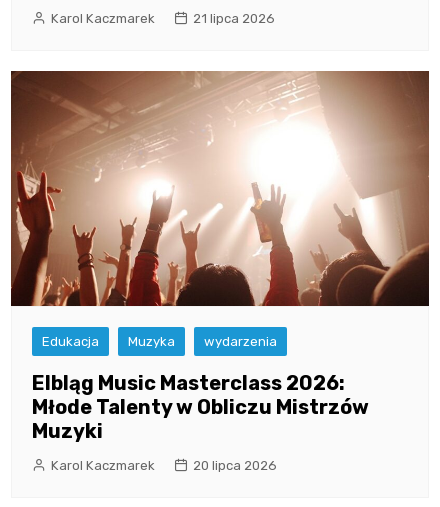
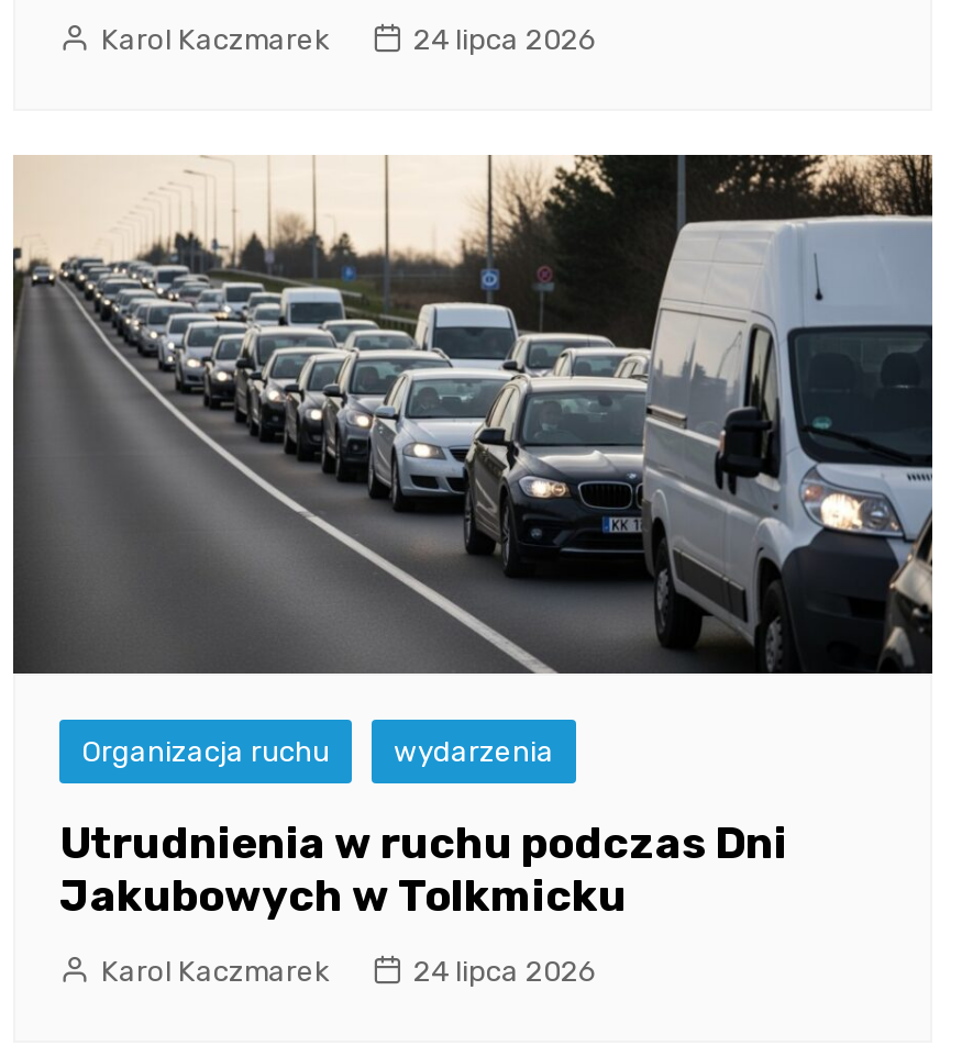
- 21 lipca 2026
+ 24 lipca 2026

- [image]
- Edukacja
- Muzyka
+ [image]
+ Organizacja ruchu

- Elbląg Music Masterclass 2026:
- Młode Talenty w Obliczu Mistrzów
- Muzyki
+ Utrudnienia w ruchu podczas Dni
+ Jakubowych w Tolkmicku

- 20 lipca 2026
+ 24 lipca 2026
